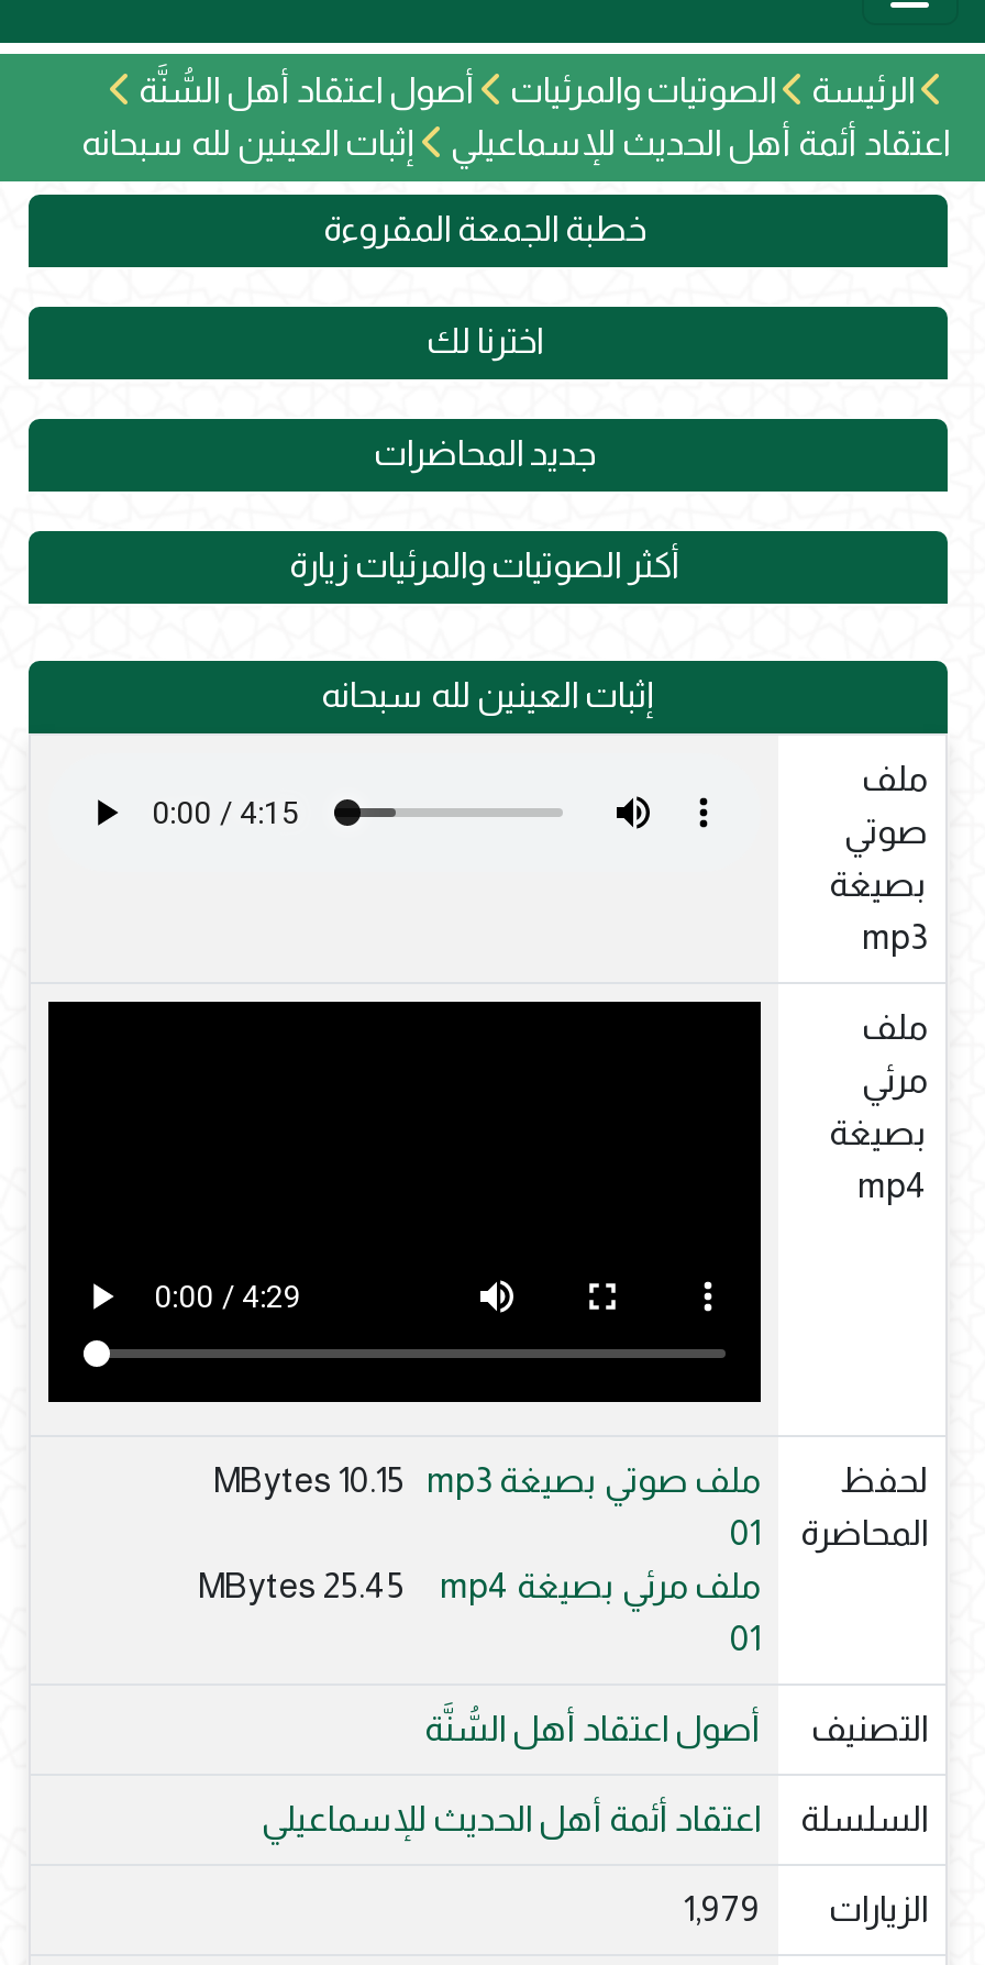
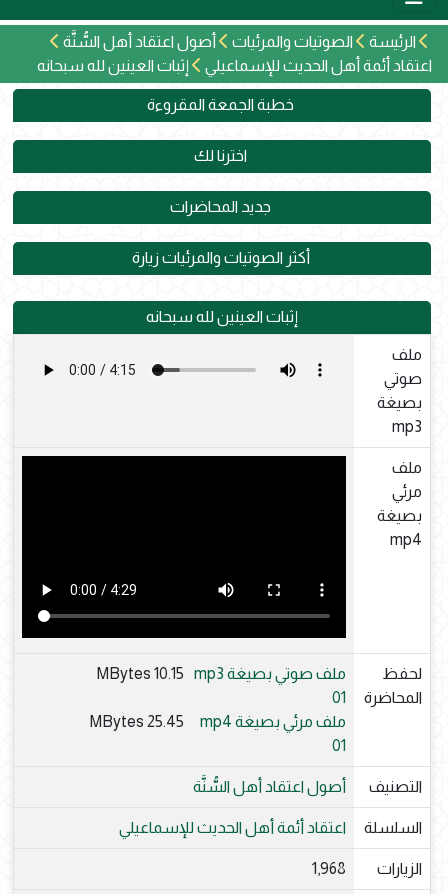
- الزيارات 1,979
+ الزيارات 1,968
